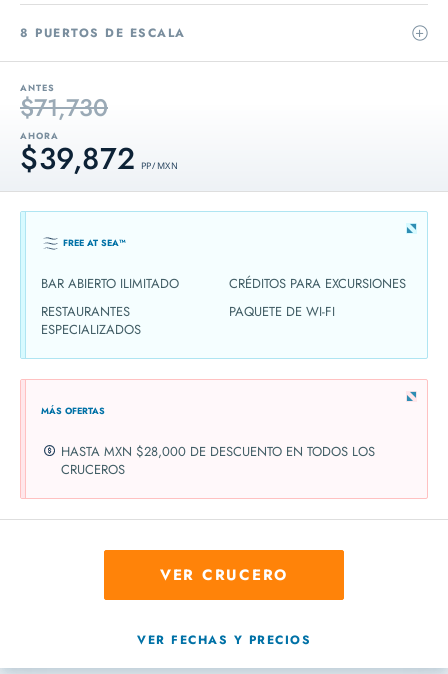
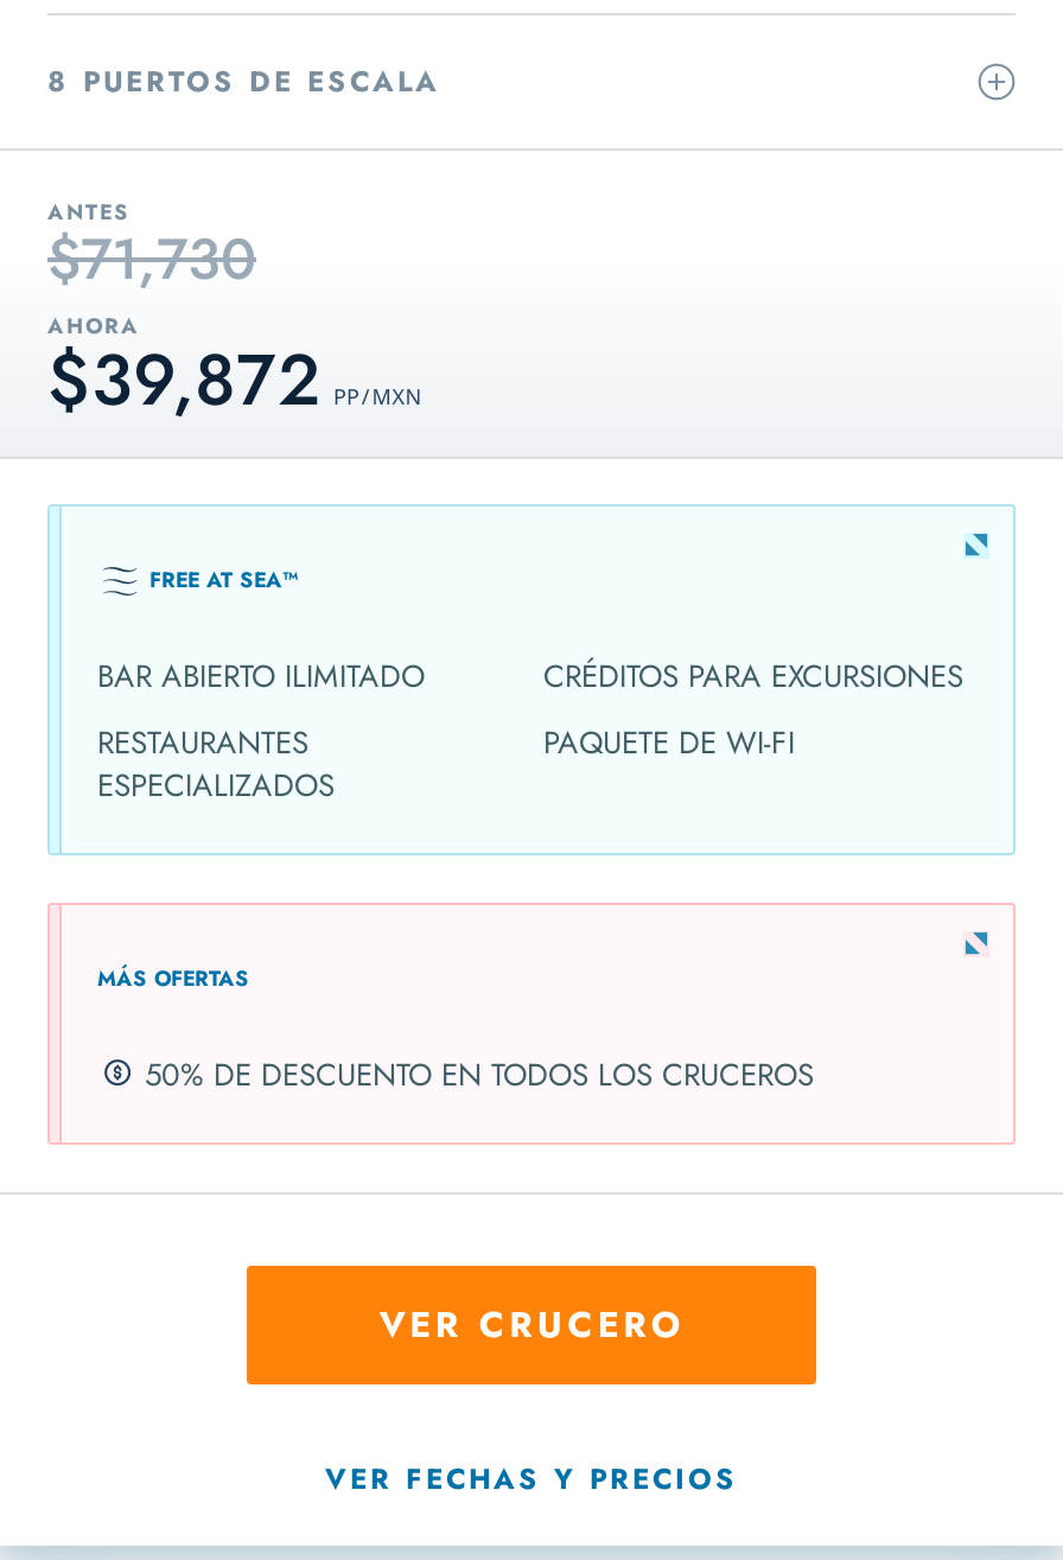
- HASTA MXN $28,000 DE DESCUENTO EN TODOS LOS
- CRUCEROS
+ 50% DE DESCUENTO EN TODOS LOS CRUCEROS
